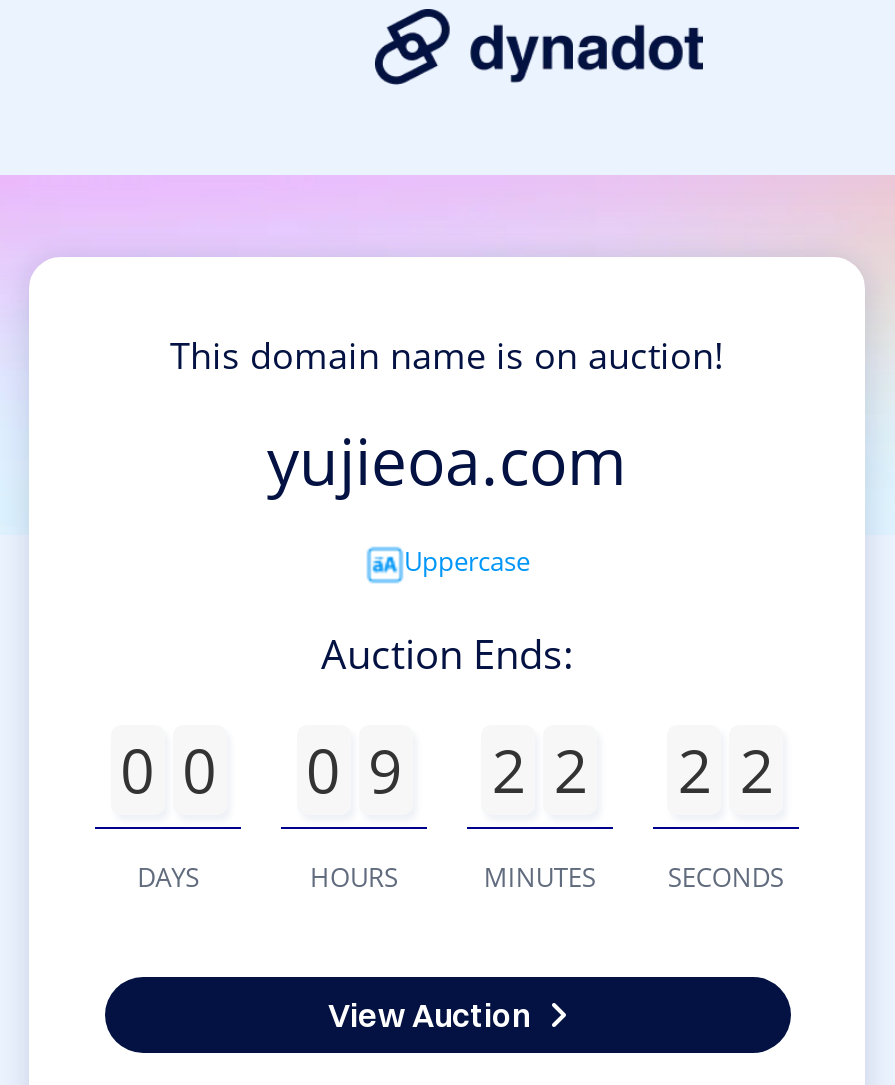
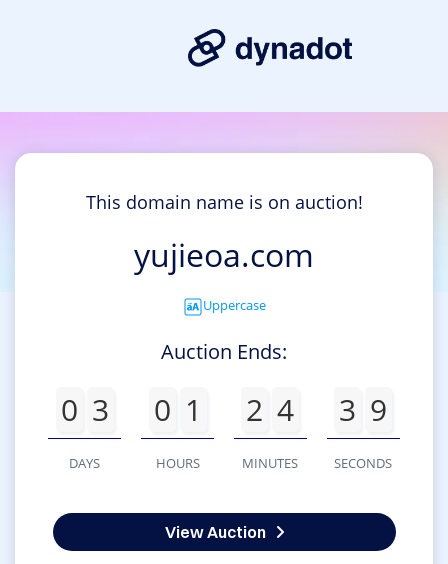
- 0 0
+ 0 3

- 0 9
+ 0 1

- 2 2
+ 2 4

- 2 2
+ 3 9
